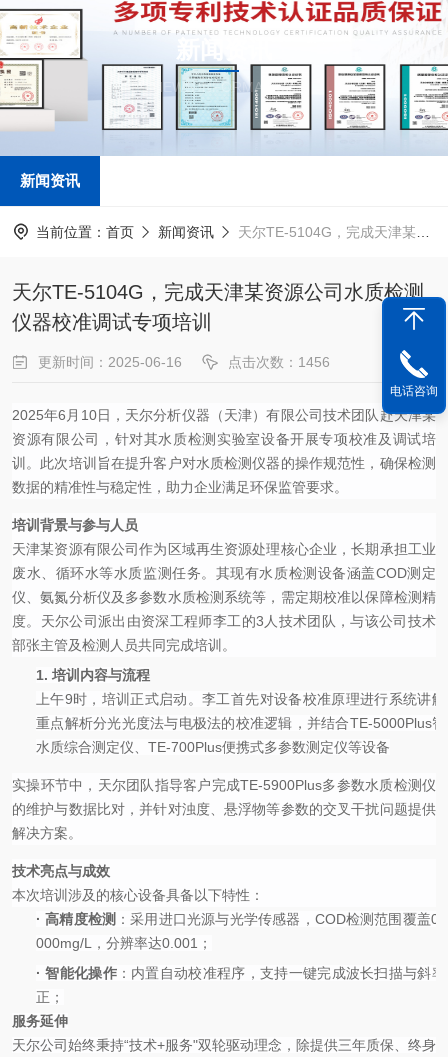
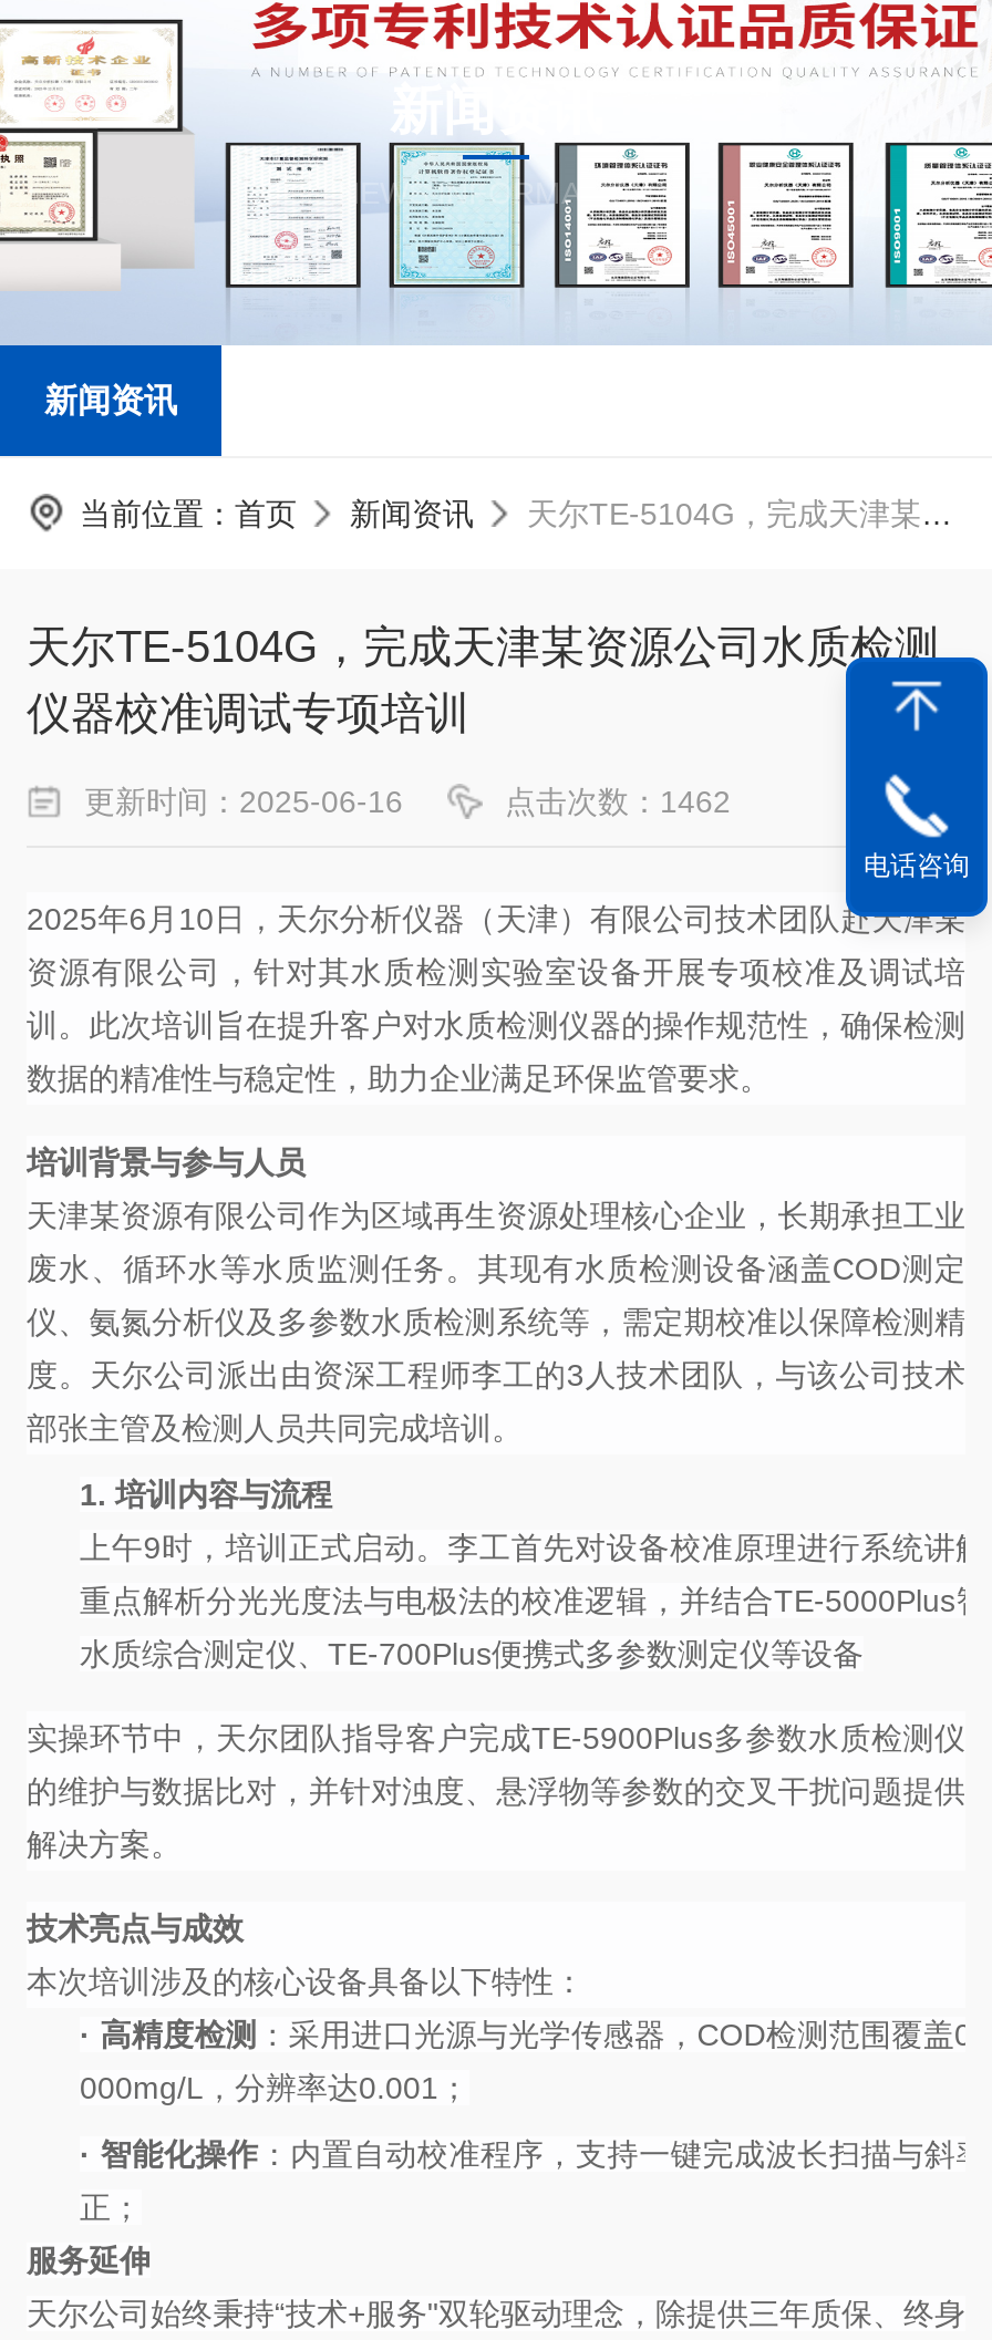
- 点击次数：1456
+ 点击次数：1462
